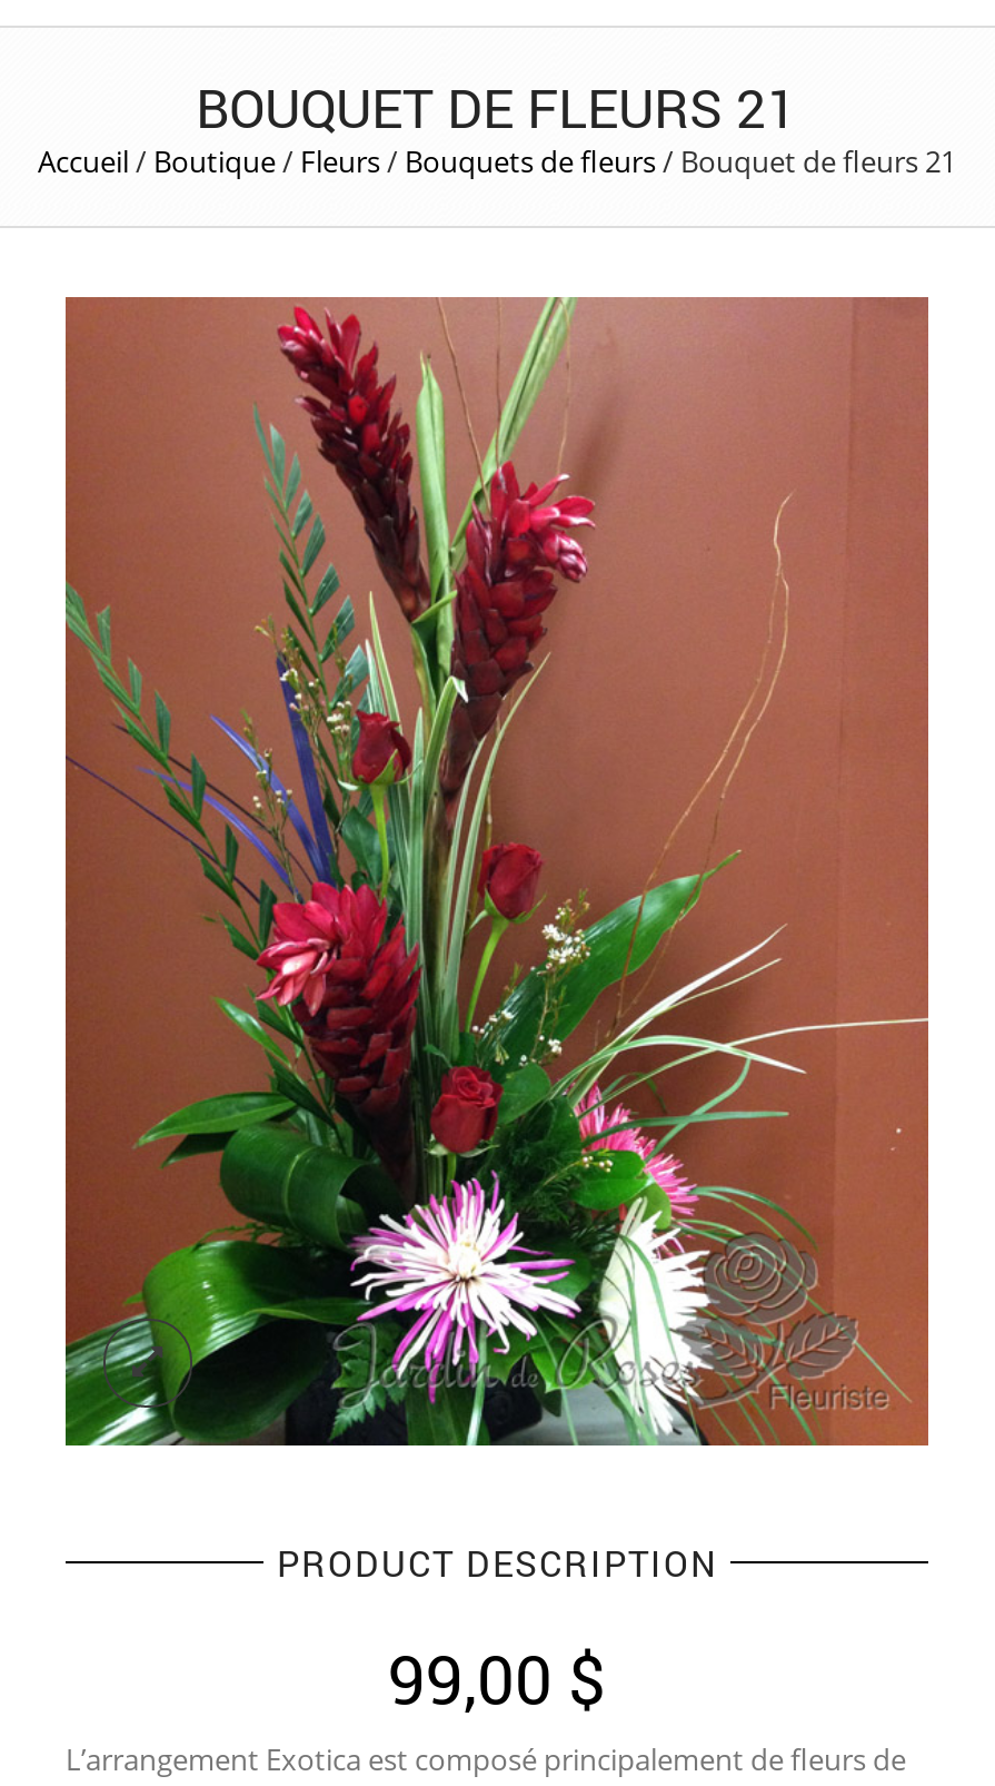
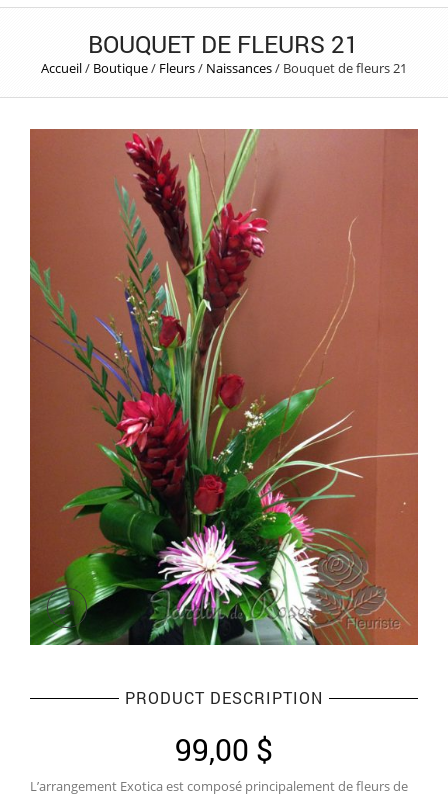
- Accueil / Boutique / Fleurs / Bouquets de fleurs / Bouquet de fleurs 21
+ Accueil / Boutique / Fleurs / Naissances / Bouquet de fleurs 21
